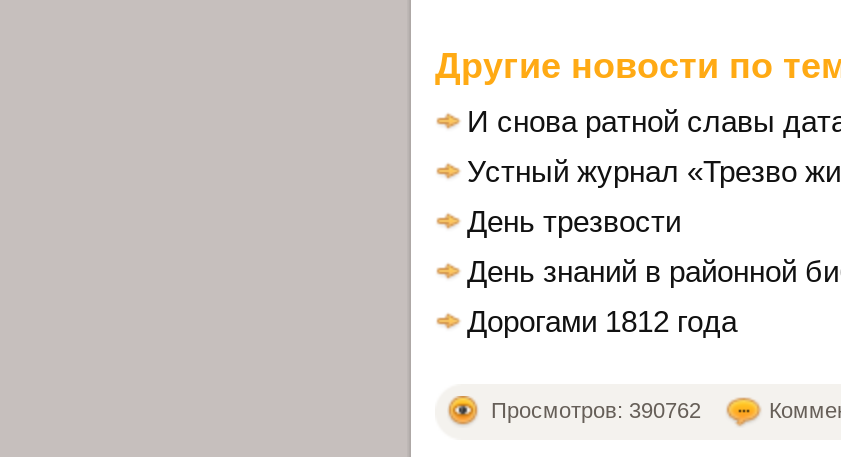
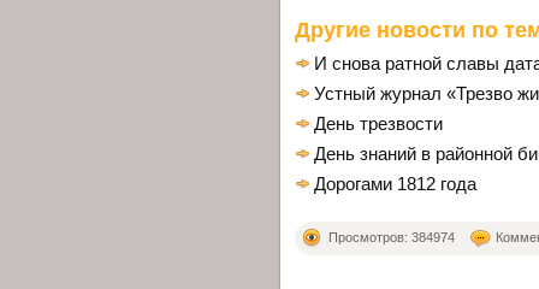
- Просмотров: 390762
+ Просмотров: 384974
